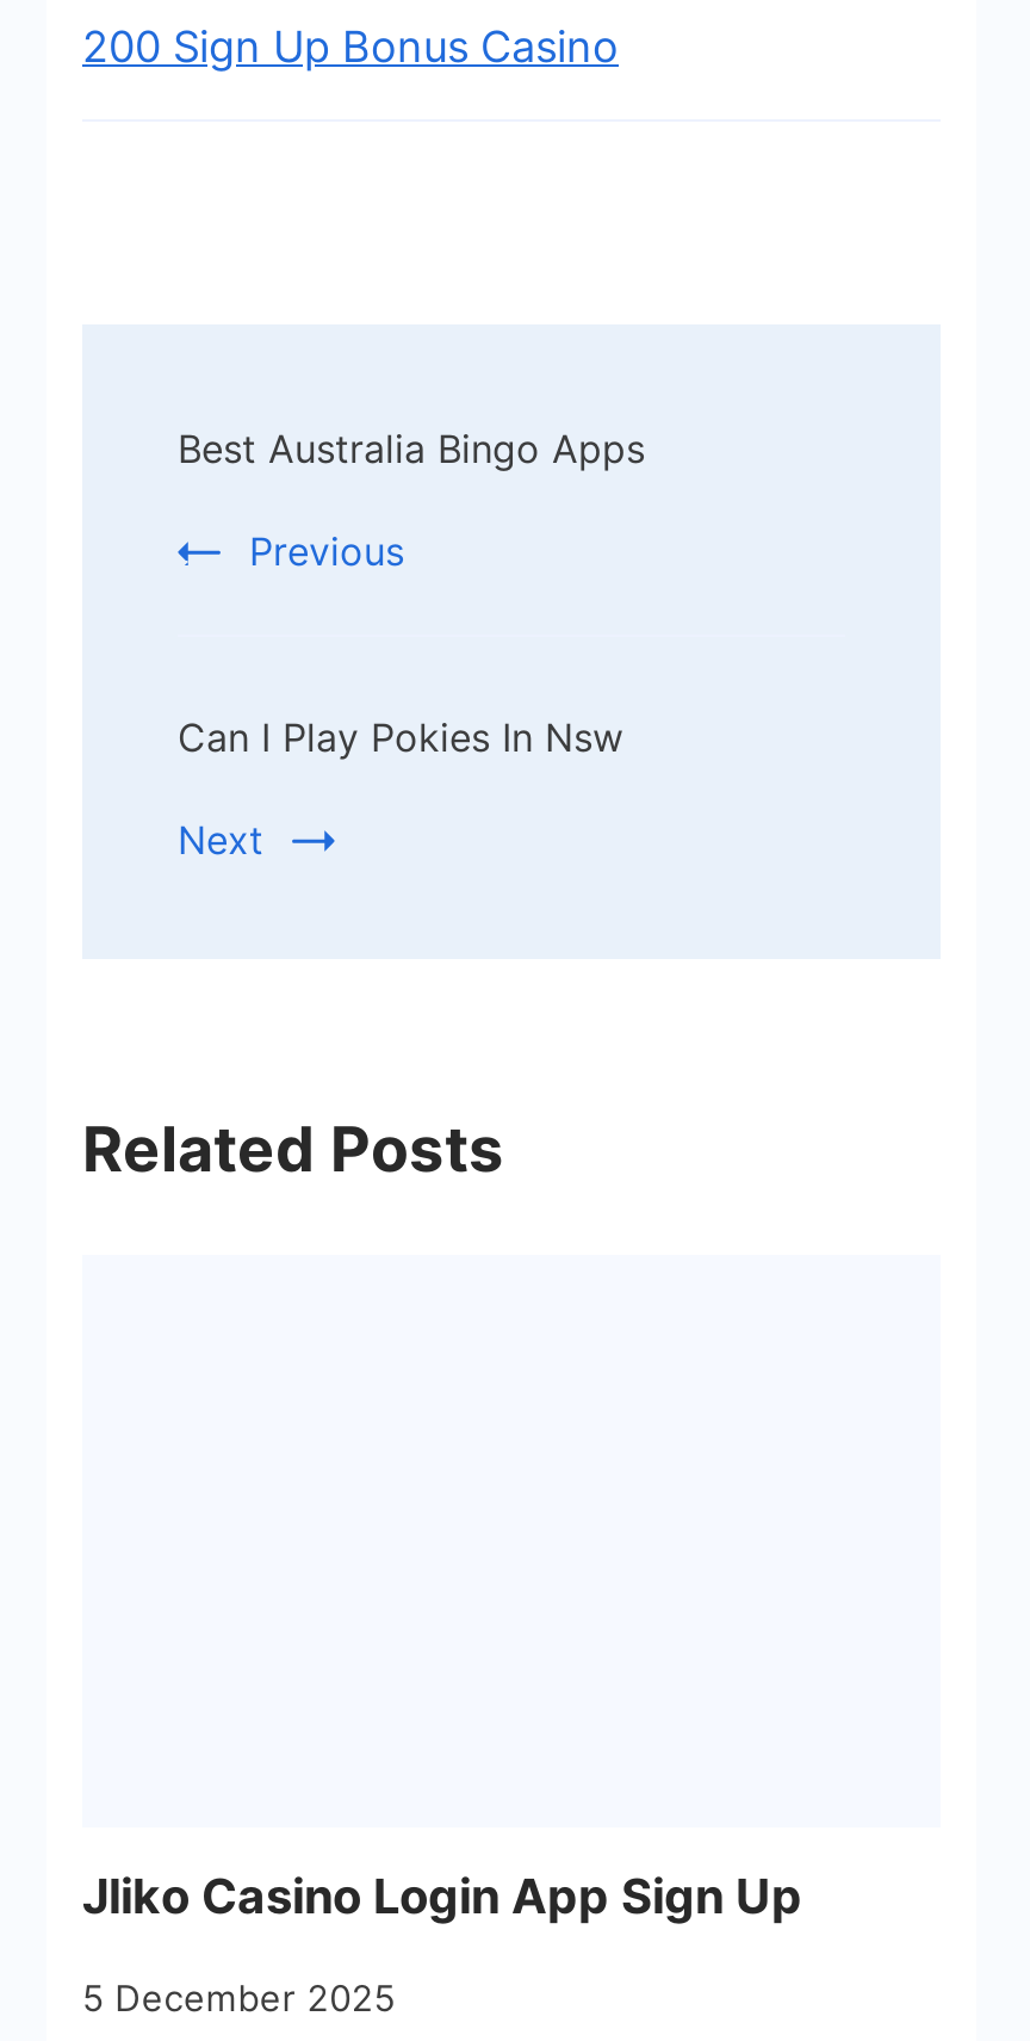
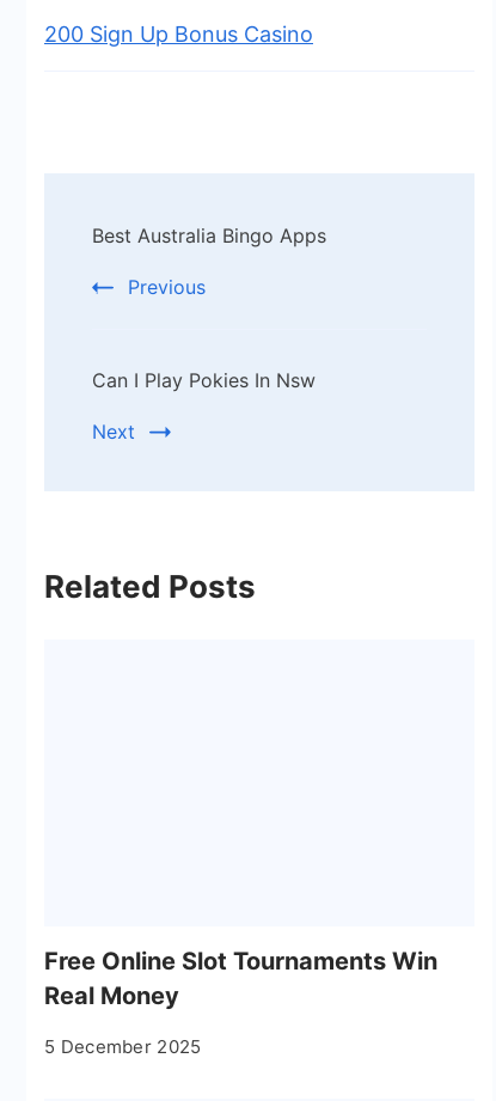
- Jliko Casino Login App Sign Up
+ Free Online Slot Tournaments Win
+ Real Money
